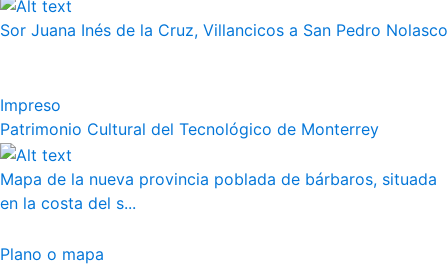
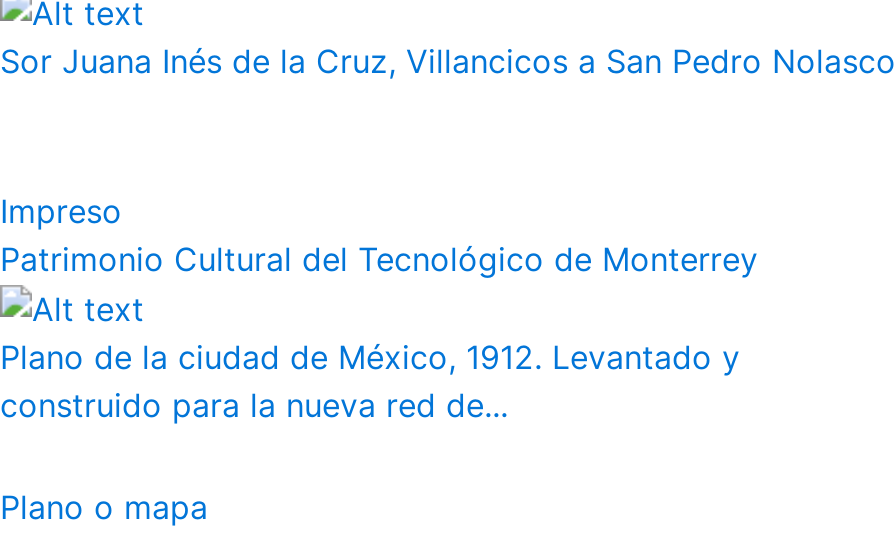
- Mapa de la nueva provincia poblada de bárbaros, situada
- en la costa del s...
+ Plano de la ciudad de México, 1912. Levantado y
+ construido para la nueva red de...
